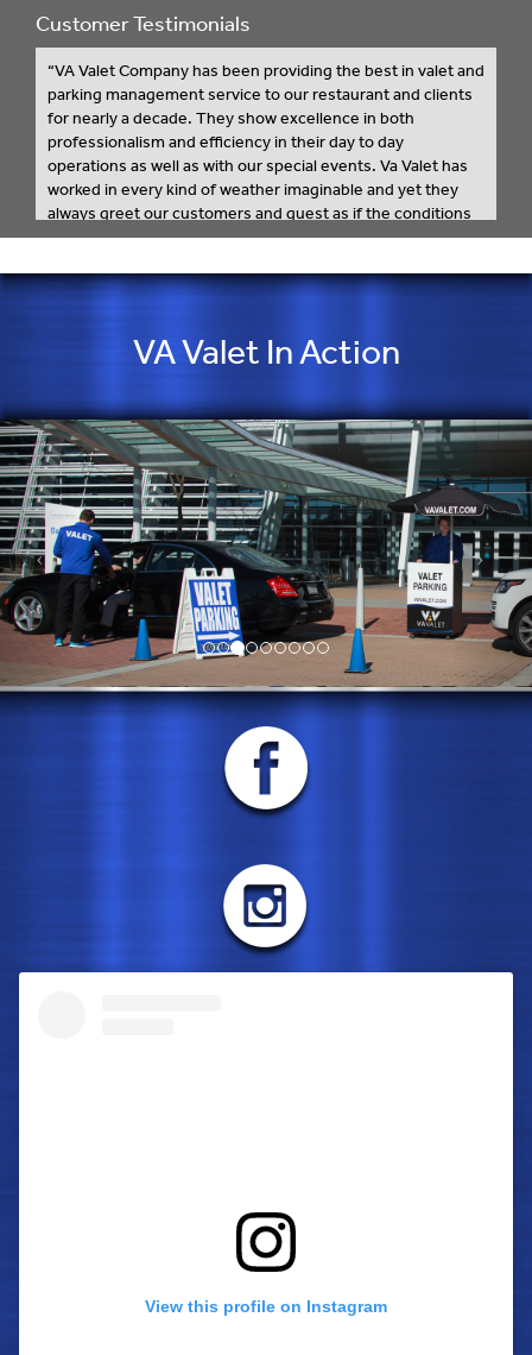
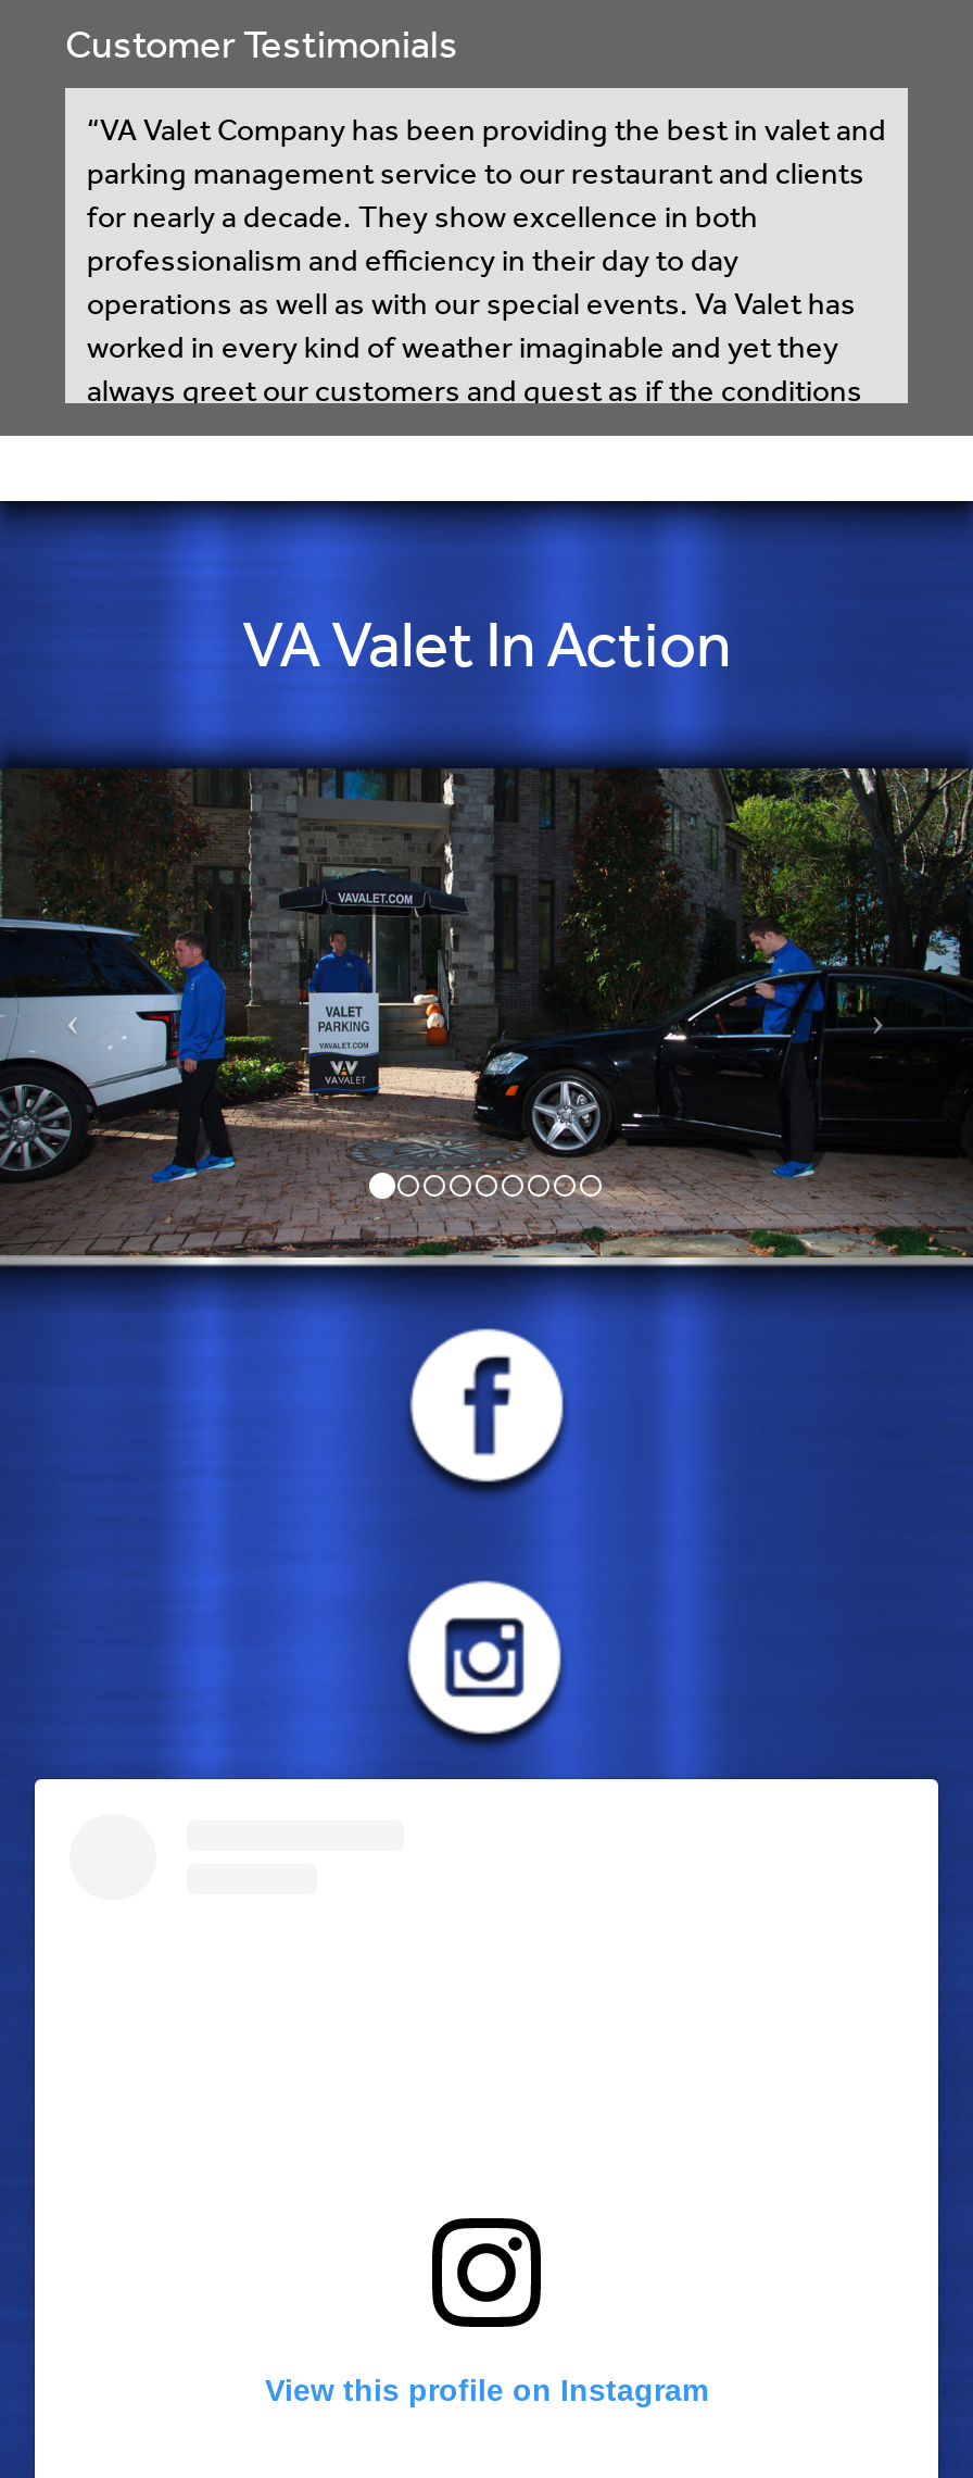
- [image]
+ [image]
